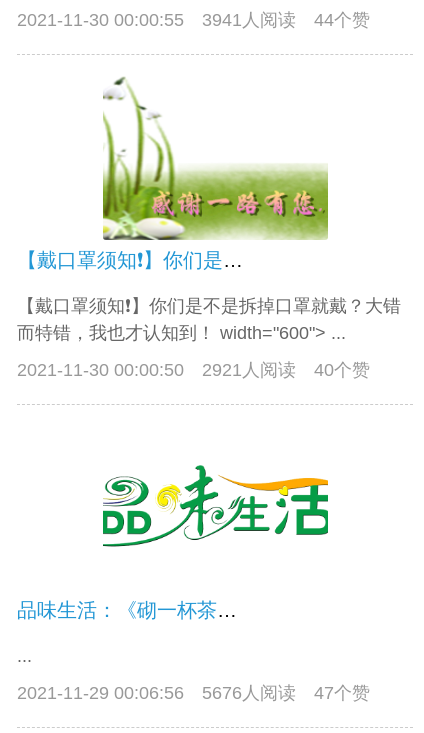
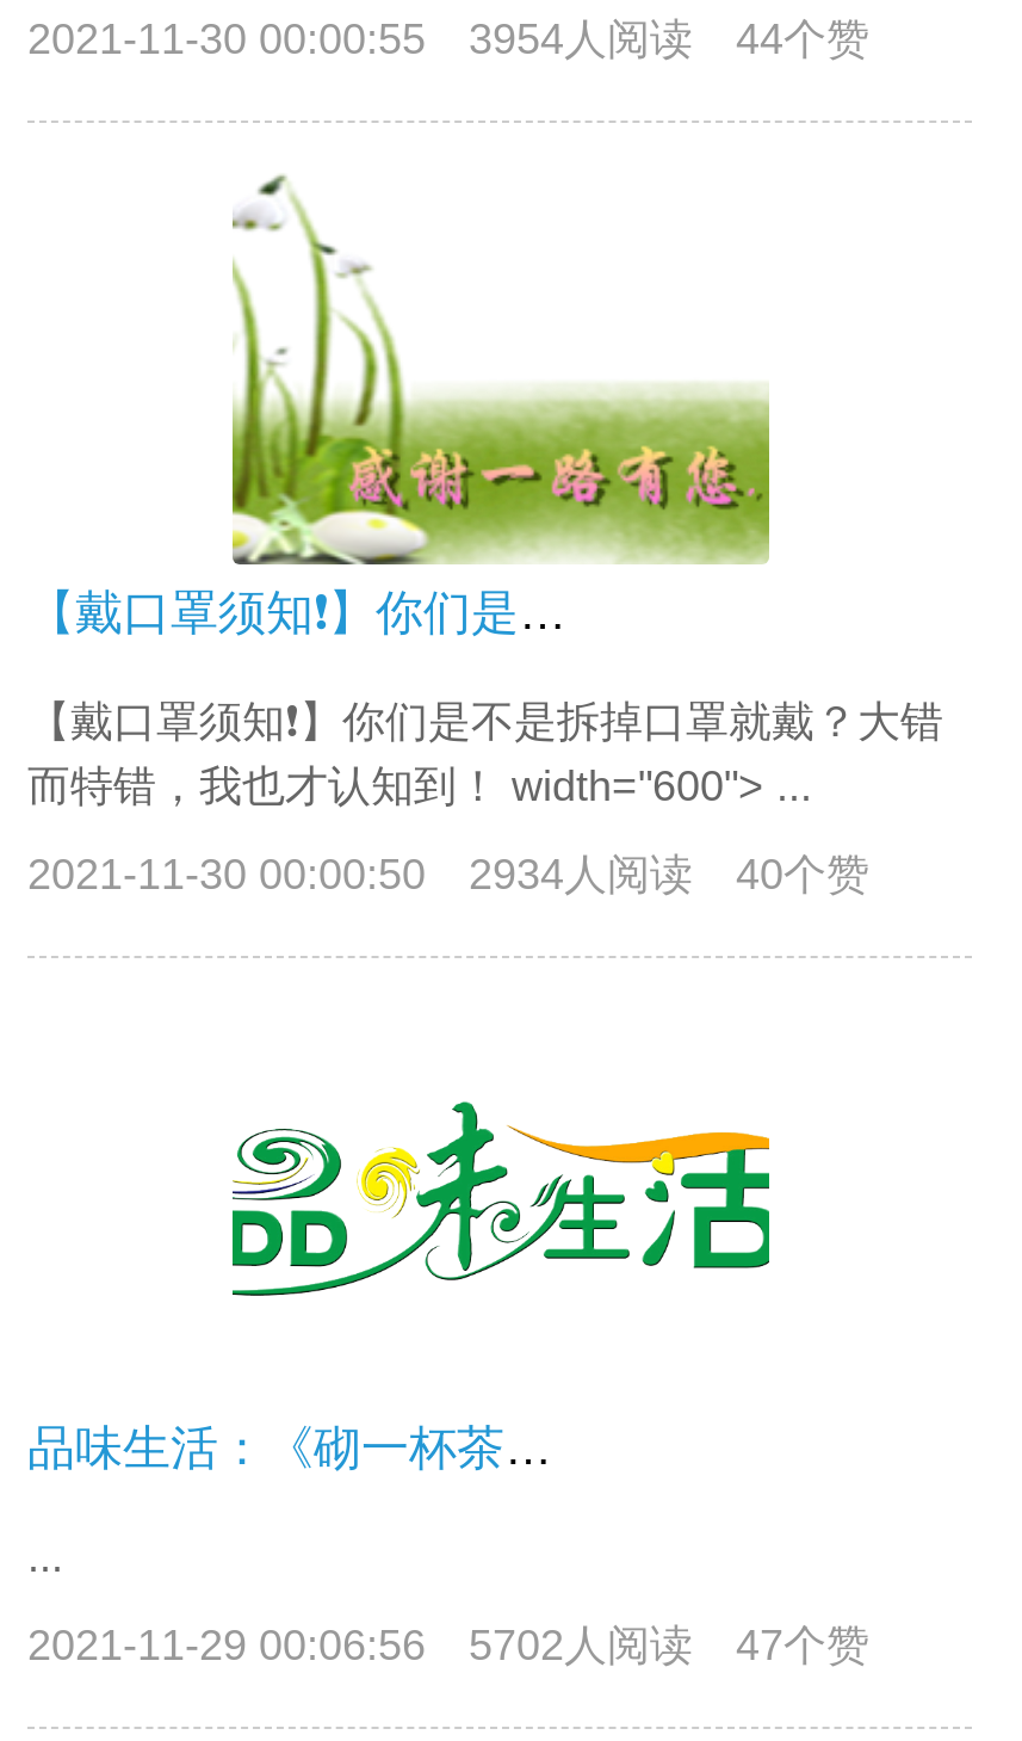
- 2021-11-30 00:00:55 3941人阅读 44个赞
+ 2021-11-30 00:00:55 3954人阅读 44个赞

- 2021-11-30 00:00:50 2921人阅读 40个赞
+ 2021-11-30 00:00:50 2934人阅读 40个赞

- 2021-11-29 00:06:56 5676人阅读 47个赞
+ 2021-11-29 00:06:56 5702人阅读 47个赞
